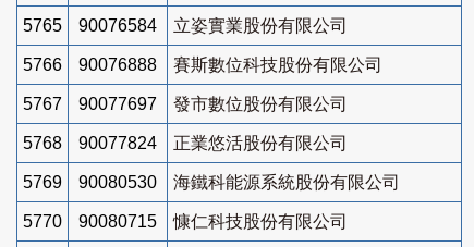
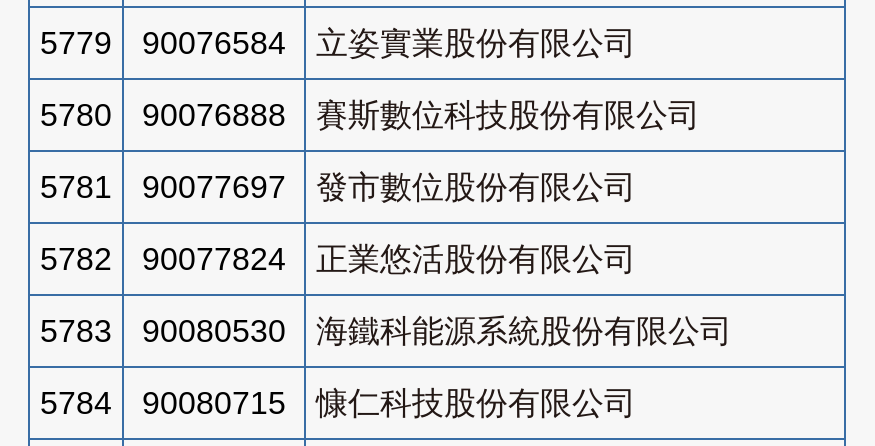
- 5765 90076584 立姿實業股份有限公司
+ 5779 90076584 立姿實業股份有限公司

- 5766 90076888 賽斯數位科技股份有限公司
+ 5780 90076888 賽斯數位科技股份有限公司

- 5767 90077697 發市數位股份有限公司
+ 5781 90077697 發市數位股份有限公司

- 5768 90077824 正業悠活股份有限公司
+ 5782 90077824 正業悠活股份有限公司

- 5769 90080530 海鐵科能源系統股份有限公司
+ 5783 90080530 海鐵科能源系統股份有限公司

- 5770 90080715 慷仁科技股份有限公司
+ 5784 90080715 慷仁科技股份有限公司
